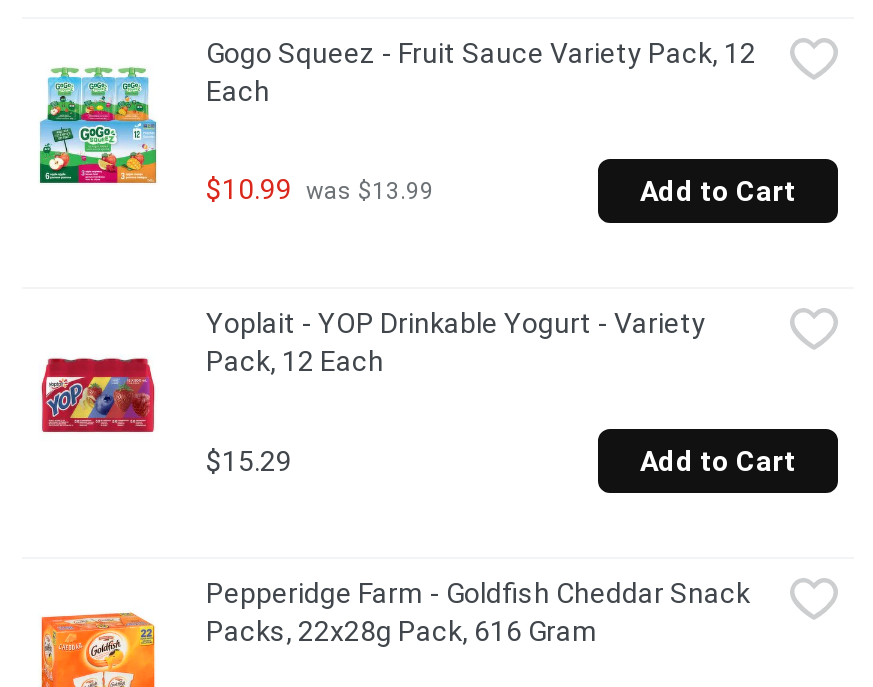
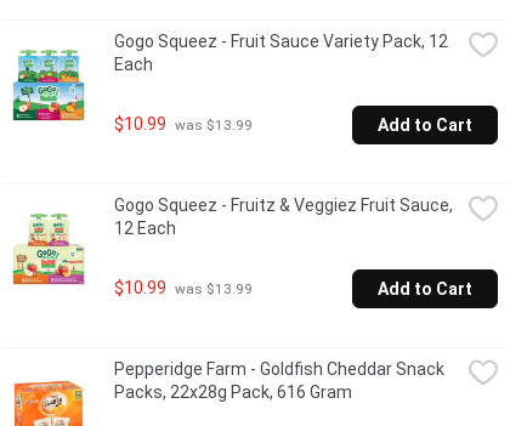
- [image]
- Yoplait - YOP Drinkable Yogurt - Variety
- Pack, 12 Each
+ [image]
+ Gogo Squeez - Fruitz & Veggiez Fruit Sauce,
+ 12 Each

- $15.29
+ $10.99 was $13.99
